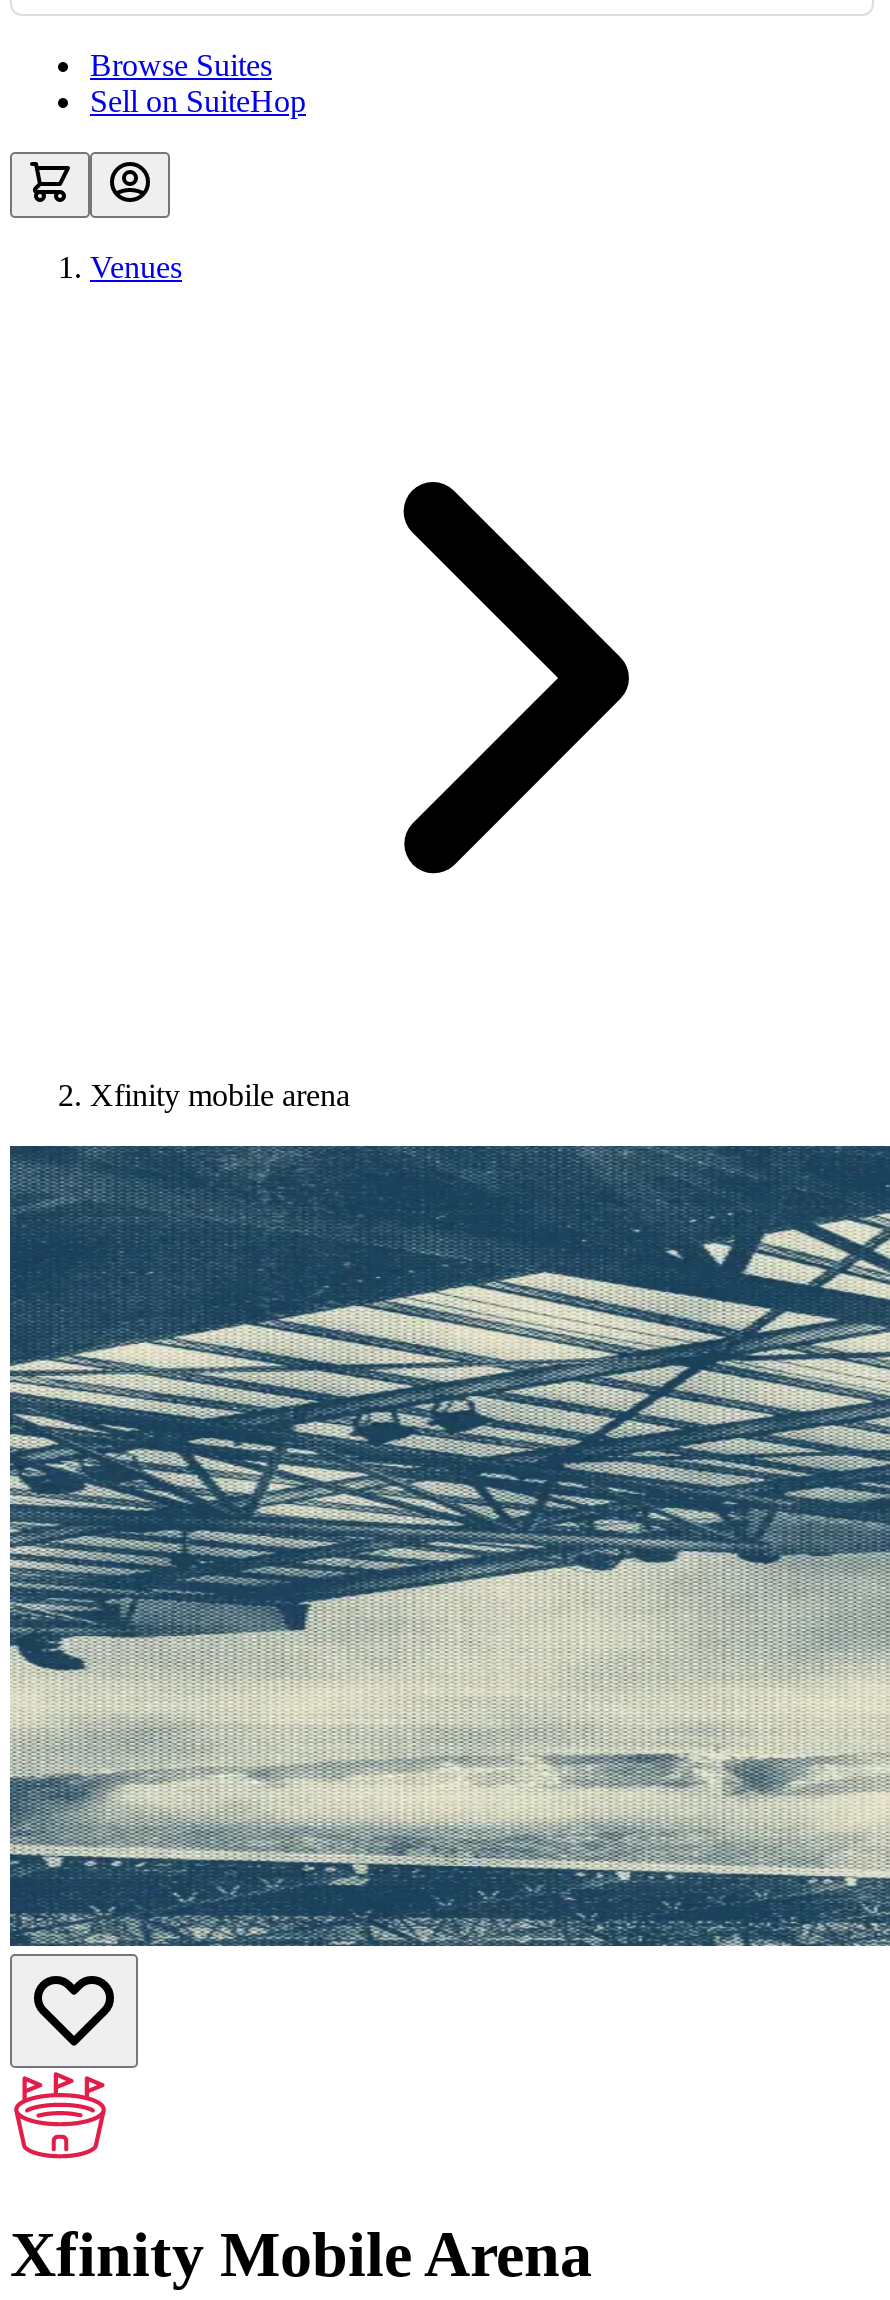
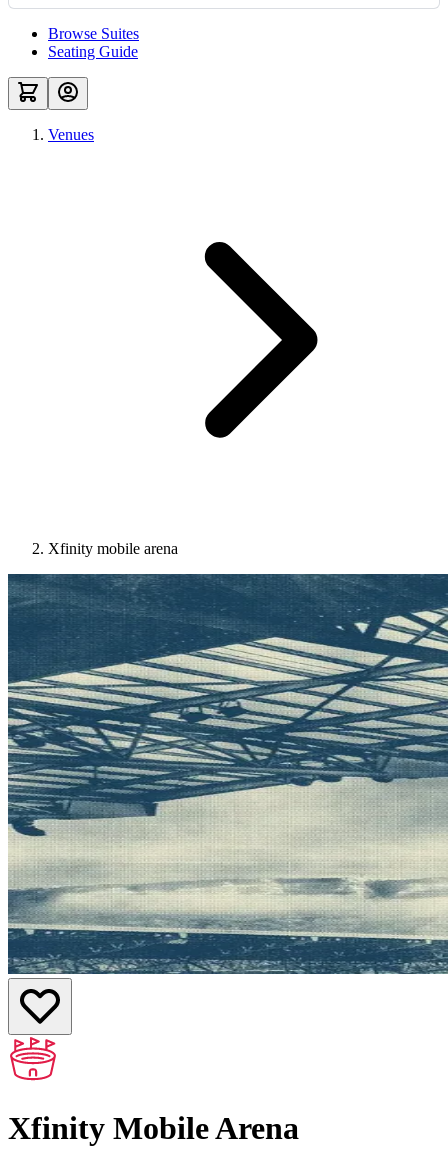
- Sell on SuiteHop
+ Seating Guide
